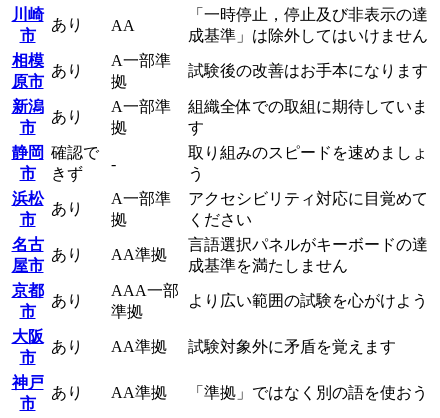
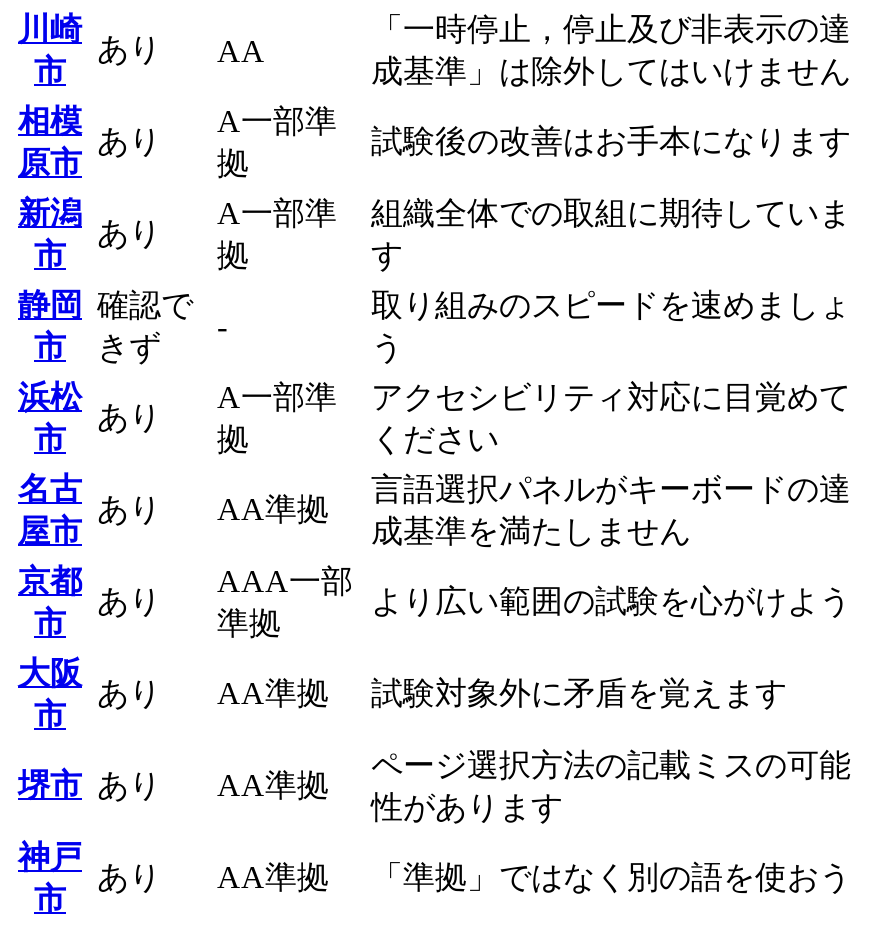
+ 堺市 あり
+ AA準拠

+ ページ選択方法の記載ミスの可能
+ 性があります
